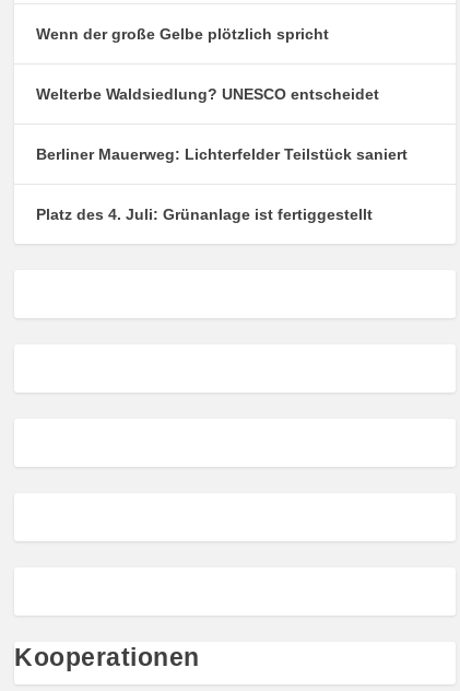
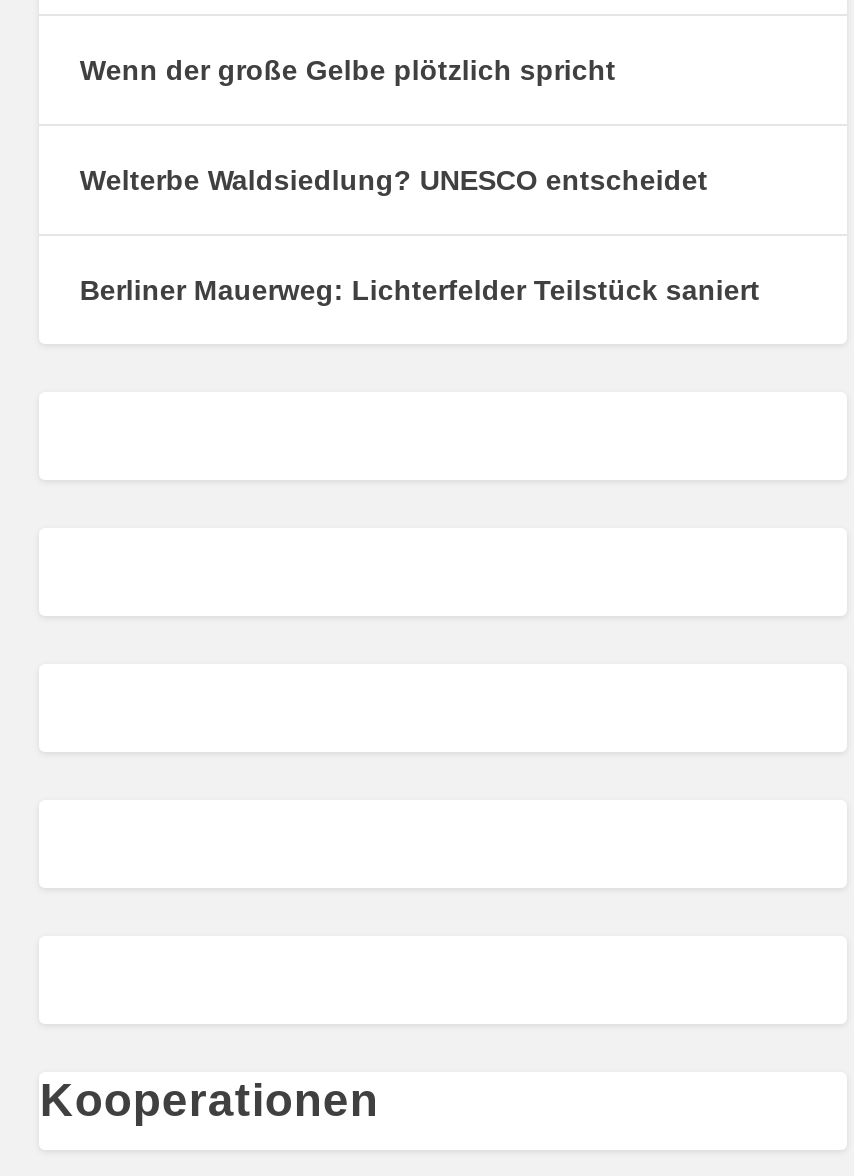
- Platz des 4. Juli: Grünanlage ist fertiggestellt
